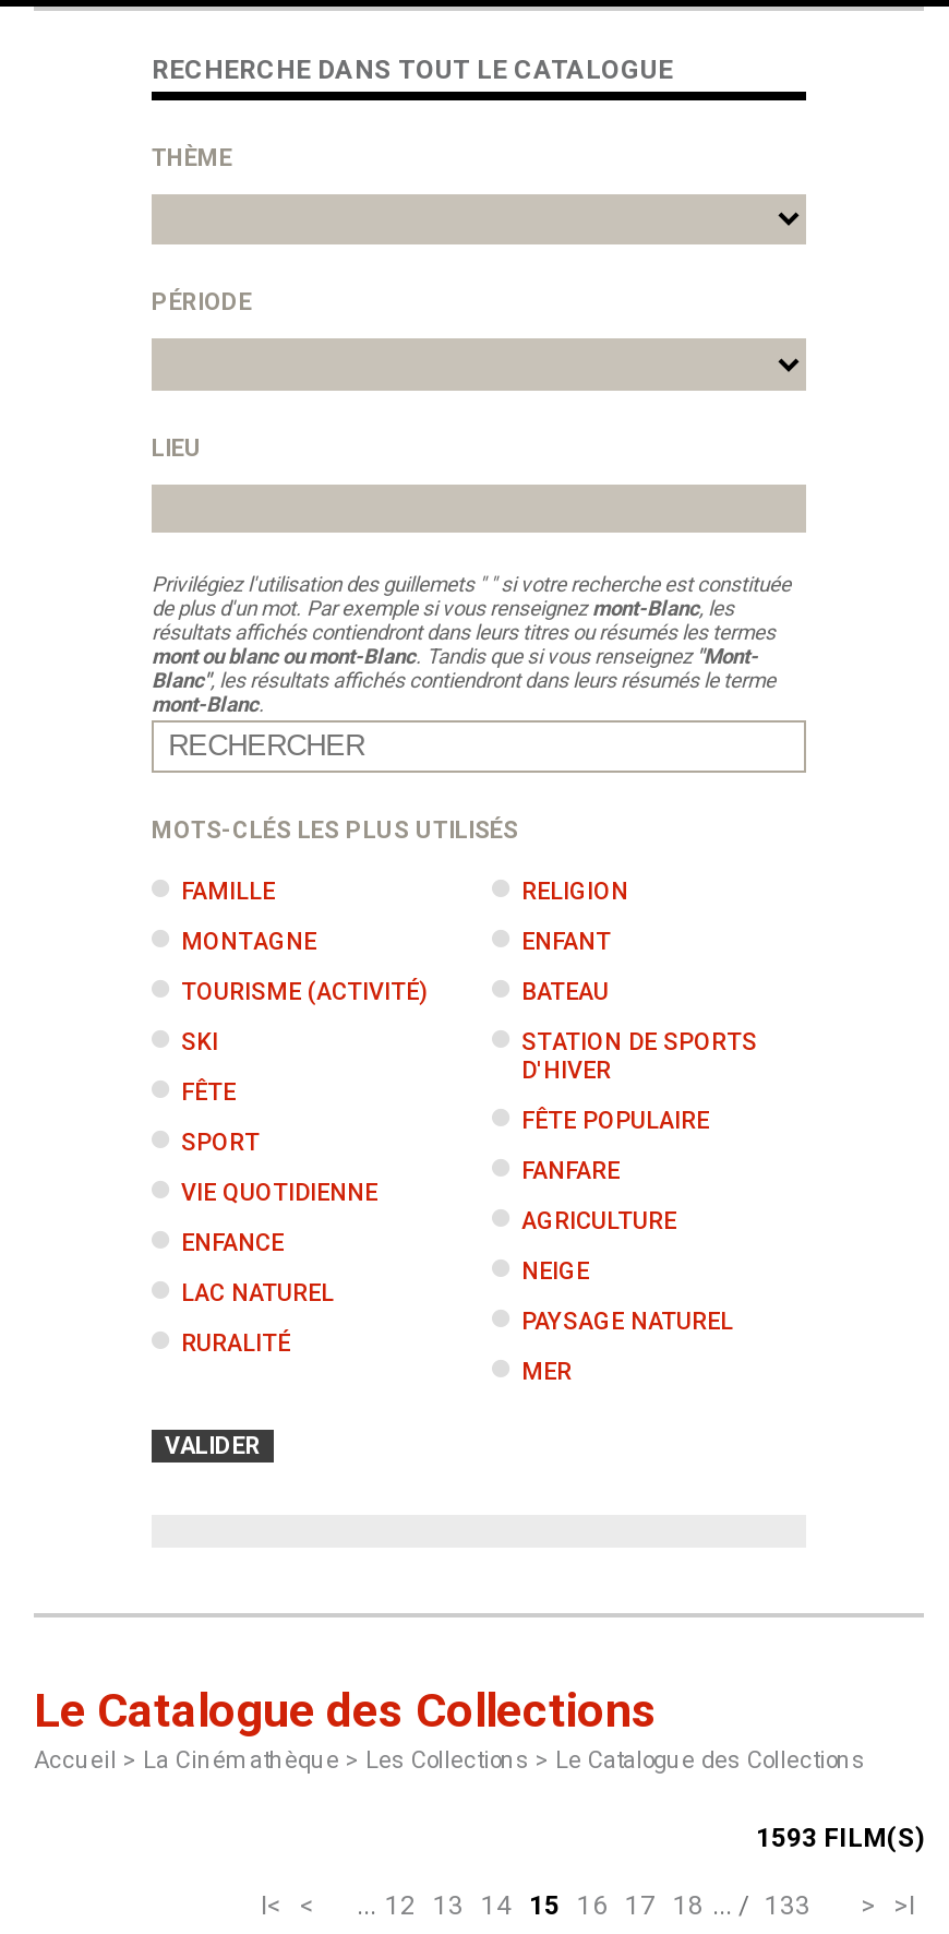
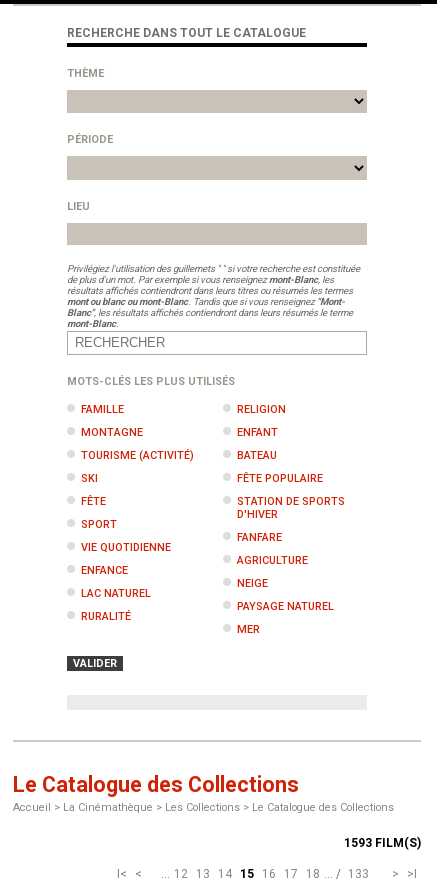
moved down: STATION DE SPORTS | D'HIVER

moved up: FÊTE POPULAIRE
